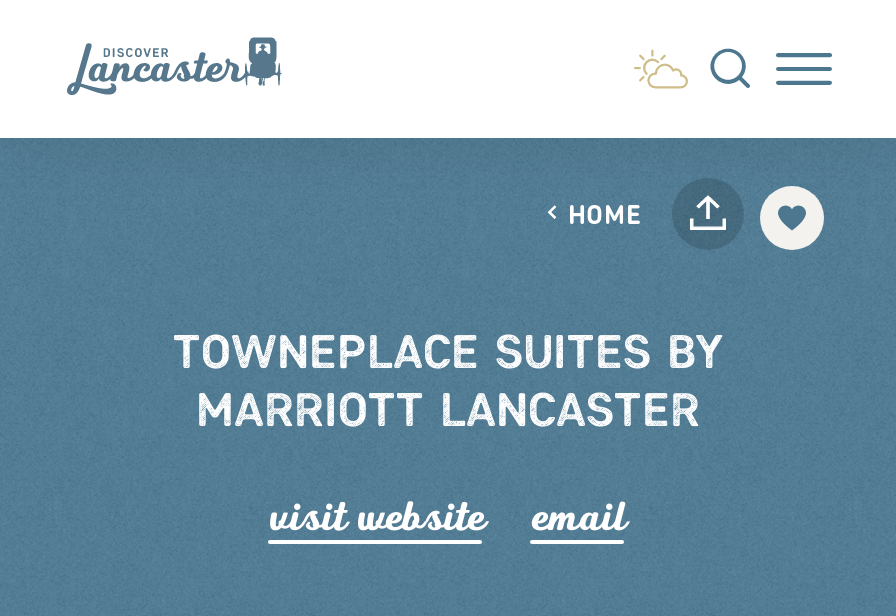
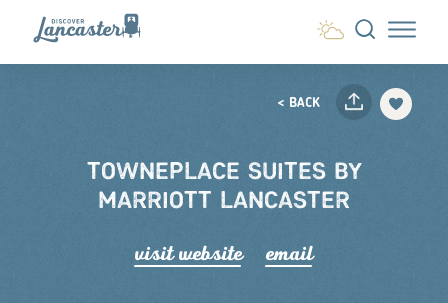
- HOME
+ < BACK
